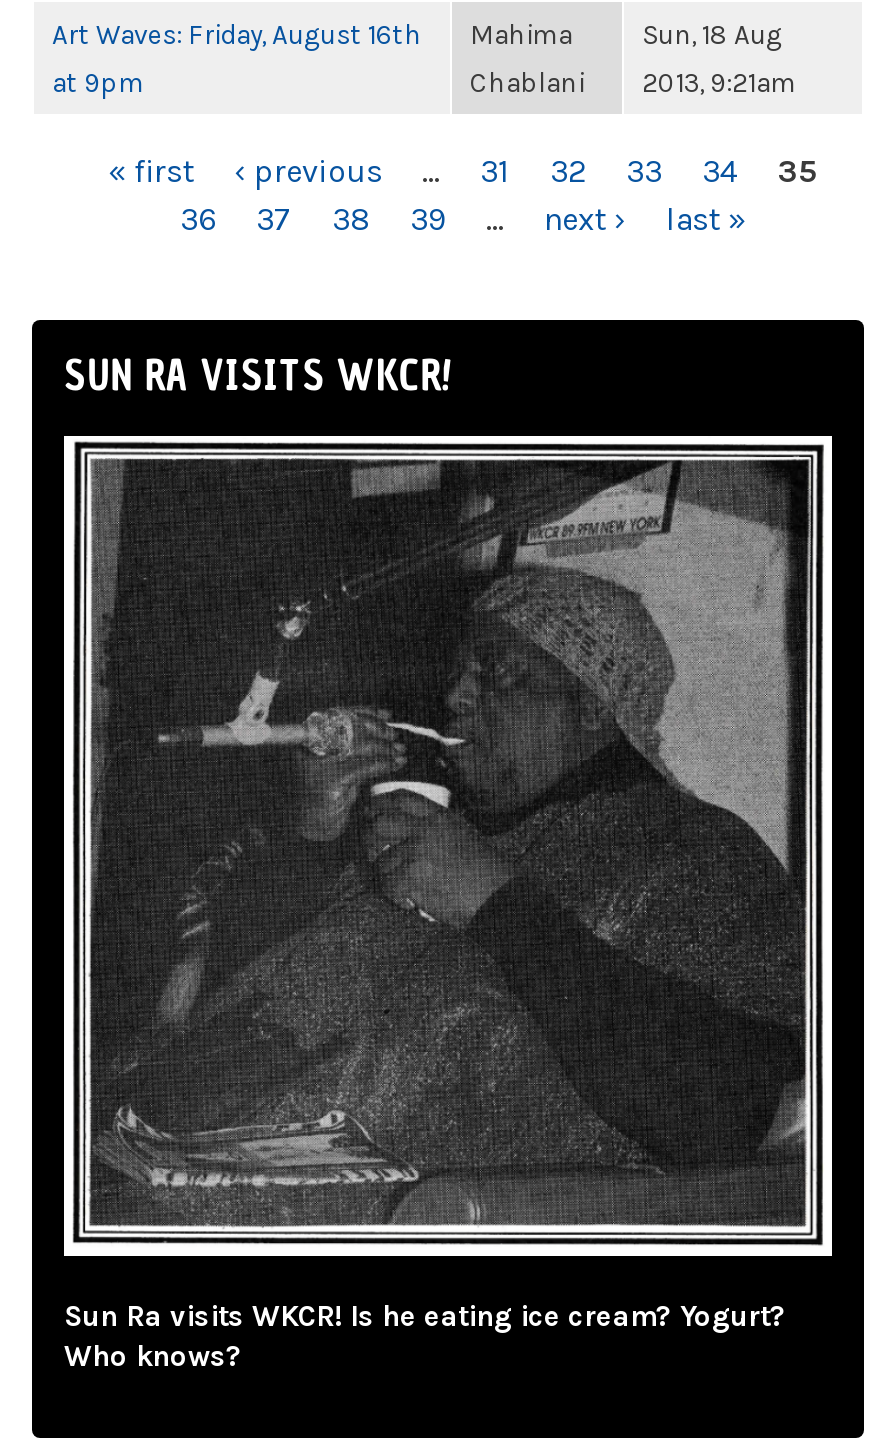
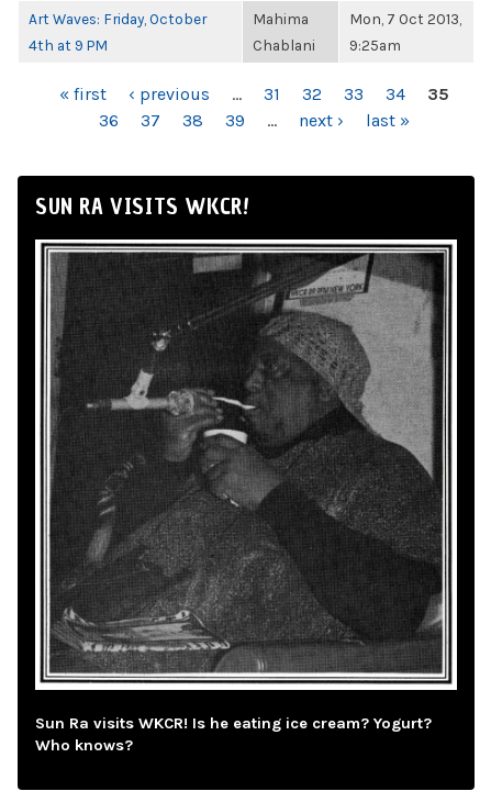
- Art Waves: Friday, August 16th
+ Art Waves: Friday, October

- Sun, 18 Aug
+ Mon, 7 Oct 2013,

- at 9pm
+ 4th at 9 PM

- Chablani 2013, 9:21am
+ Chablani 9:25am
